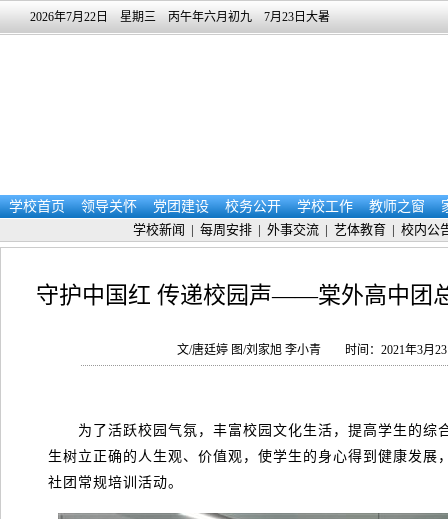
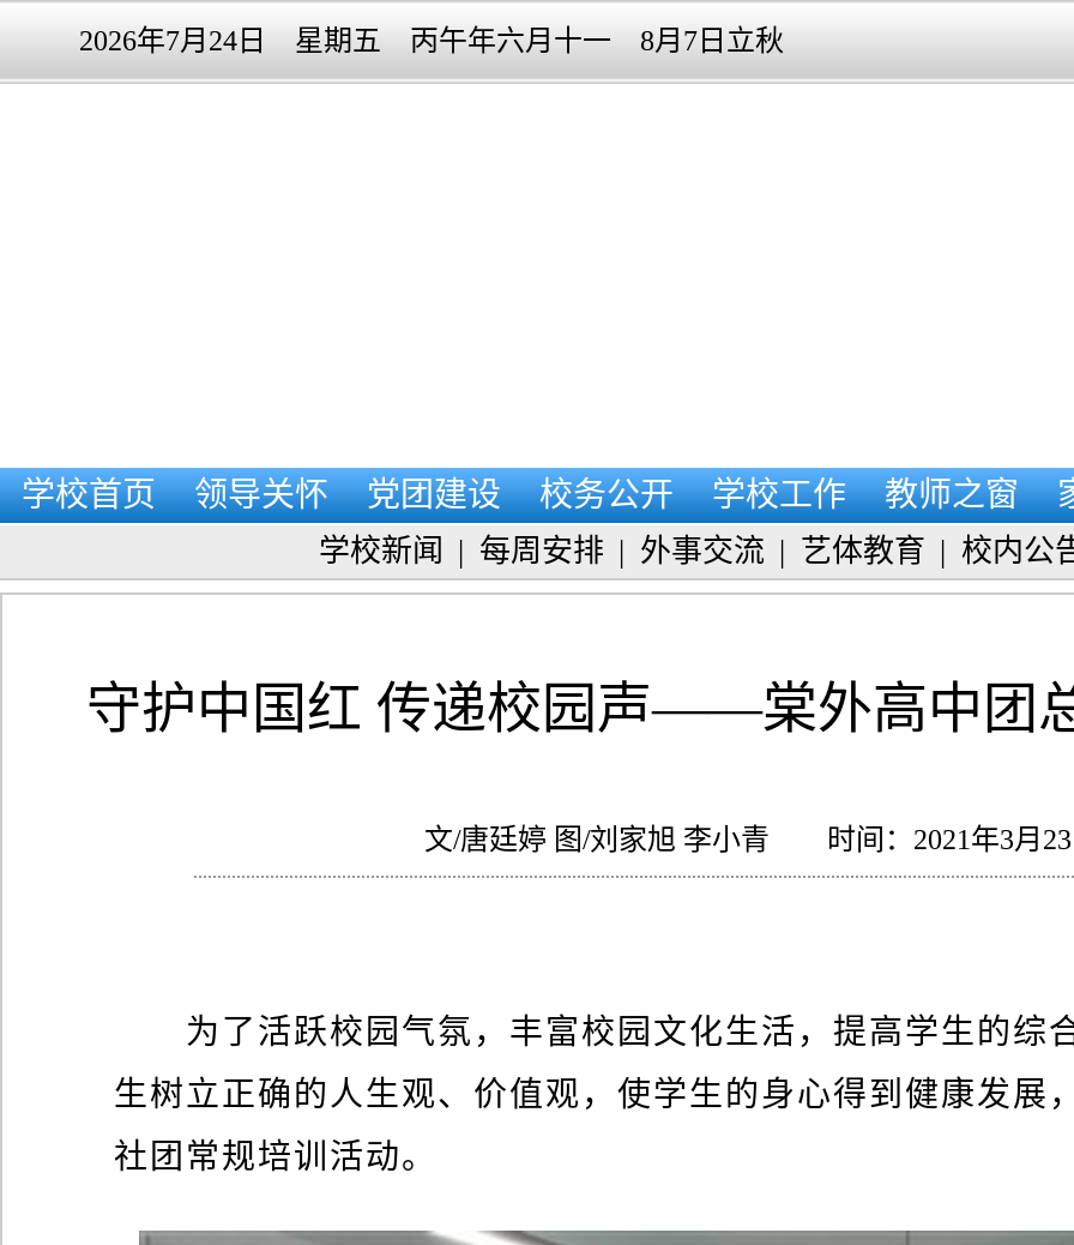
- 2026年7月22日 星期三 丙午年六月初九 7月23日大暑
+ 2026年7月24日 星期五 丙午年六月十一 8月7日立秋
